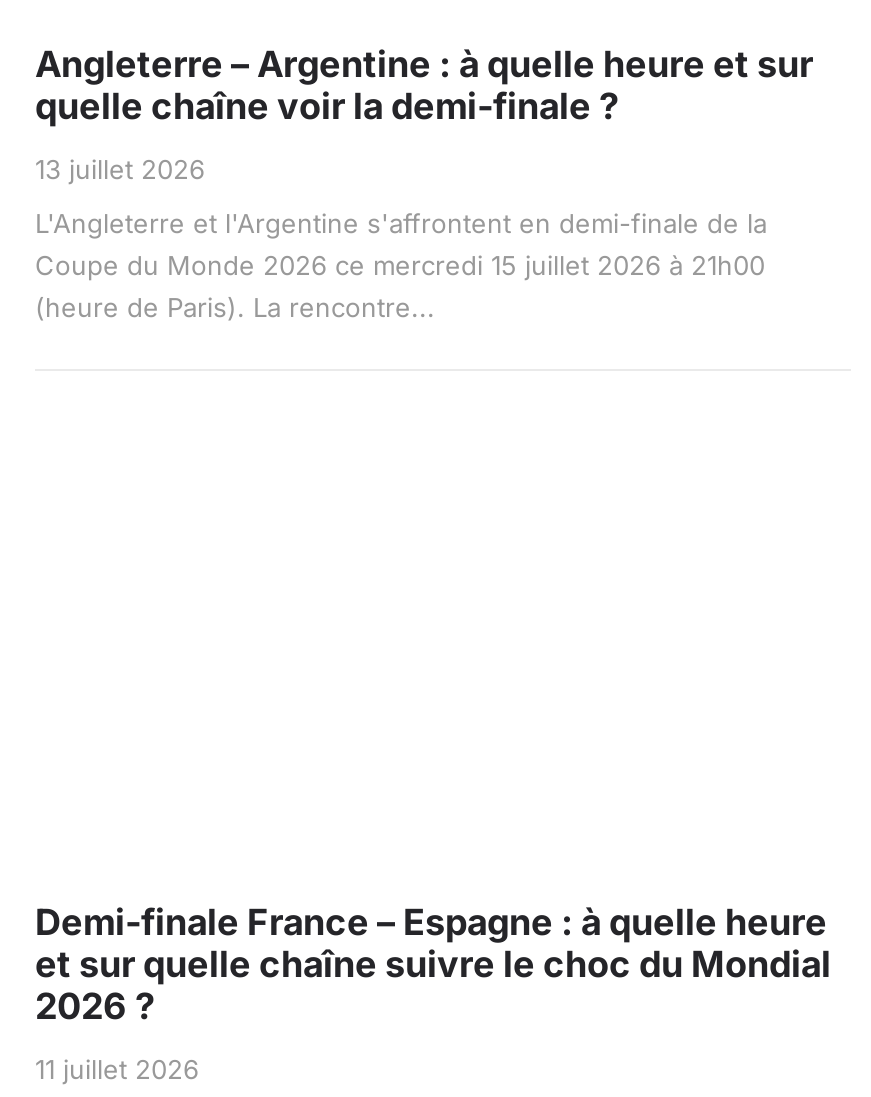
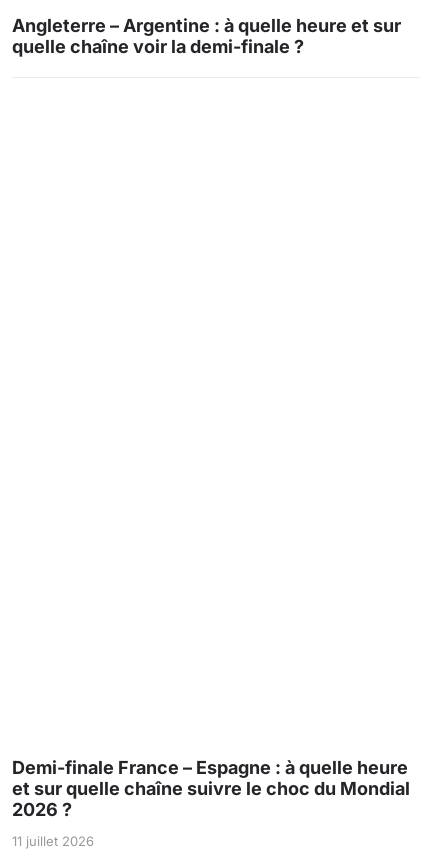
- 13 juillet 2026
- L'Angleterre et l'Argentine s'affrontent en demi-finale de la
- Coupe du Monde 2026 ce mercredi 15 juillet 2026 à 21h00
- (heure de Paris). La rencontre...
